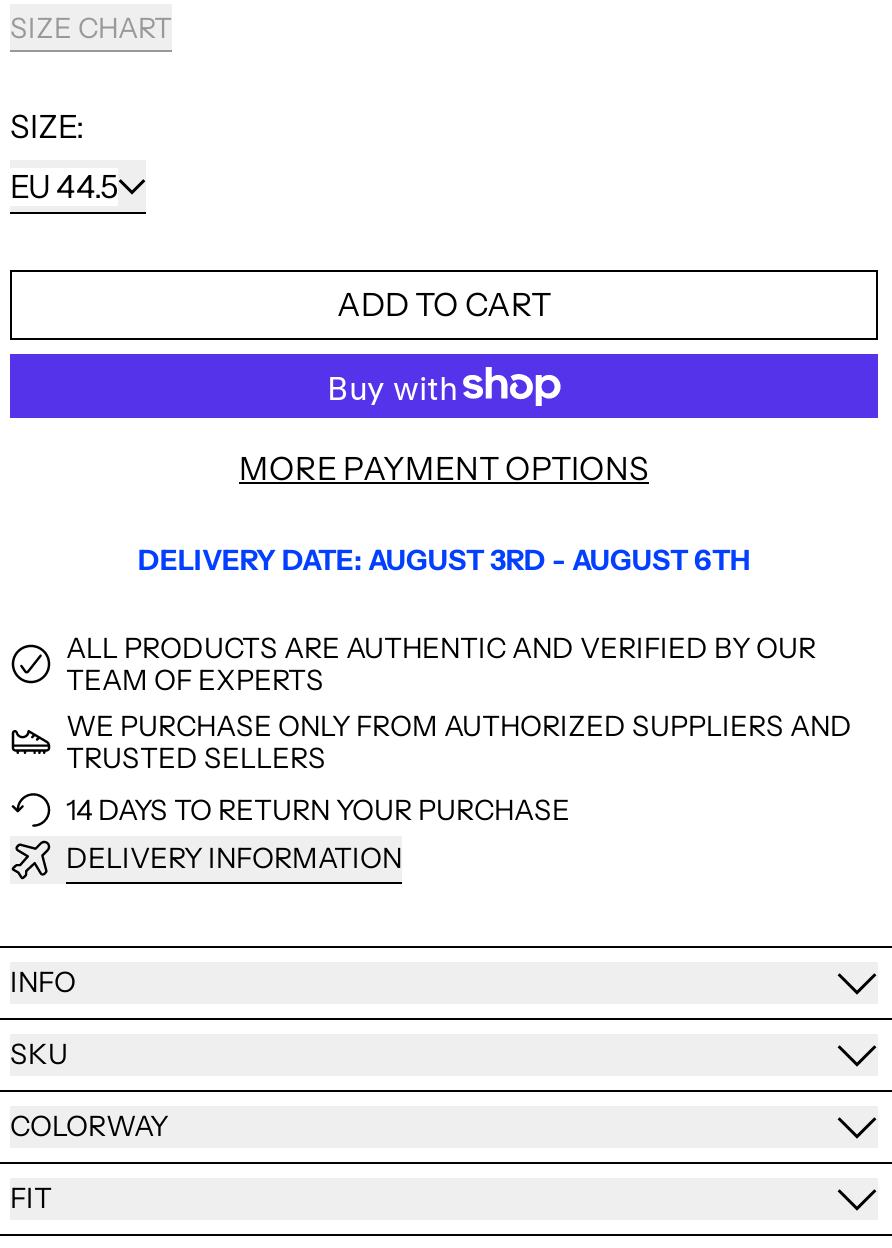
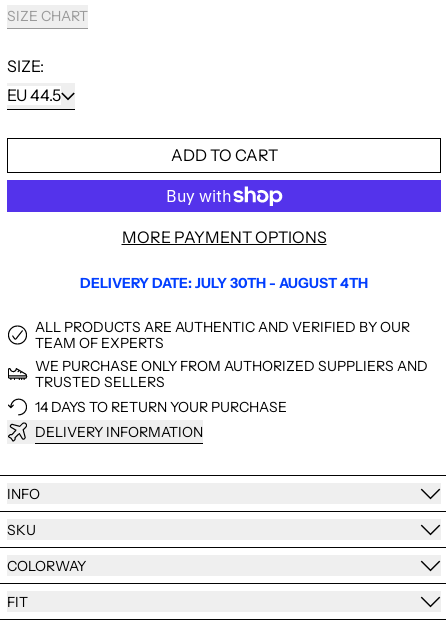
- DELIVERY DATE: AUGUST 3RD - AUGUST 6TH
+ DELIVERY DATE: JULY 30TH - AUGUST 4TH
